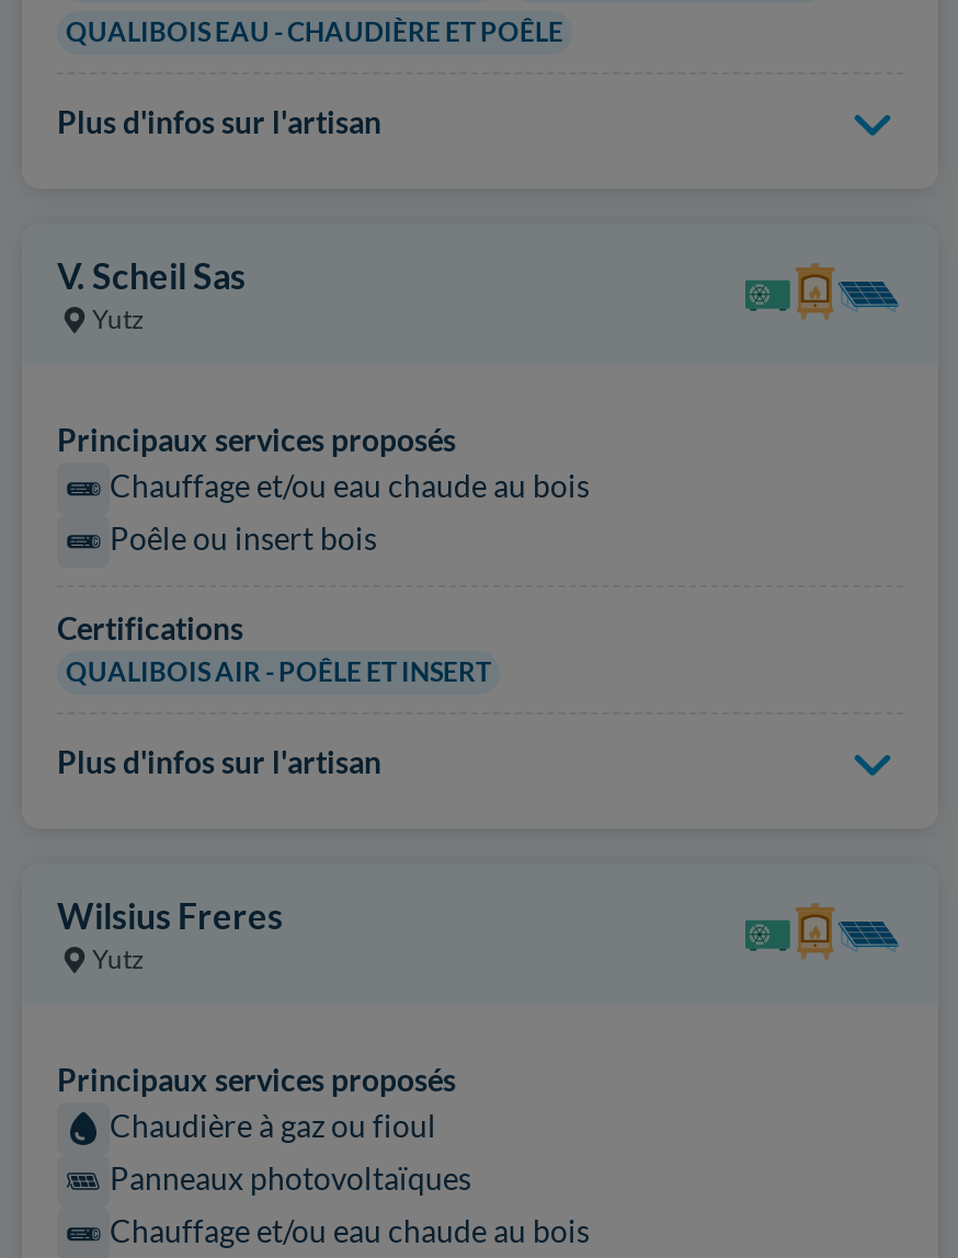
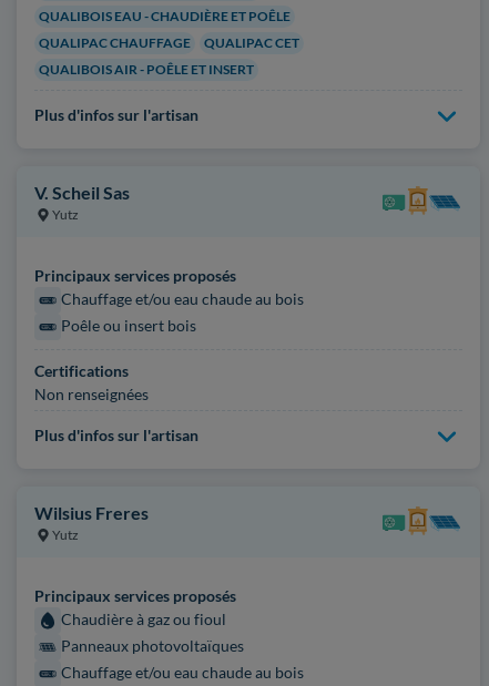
+ QUALIPAC CHAUFFAGE
+ QUALIPAC CET

+ Non renseignées

moved up: QUALIBOIS AIR - POÊLE ET INSERT
